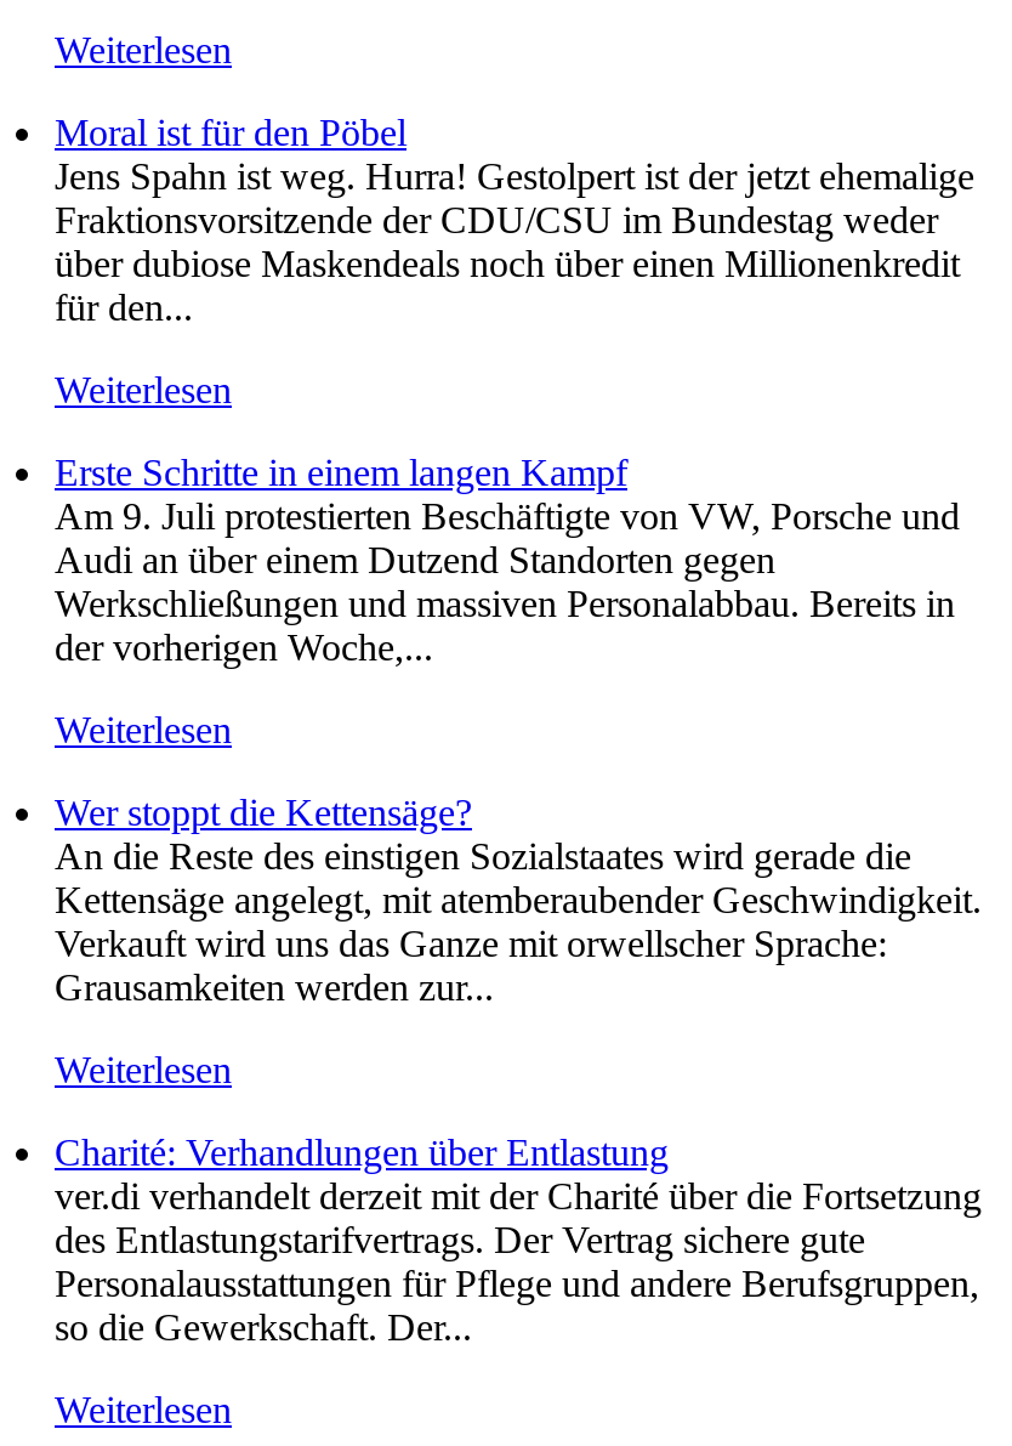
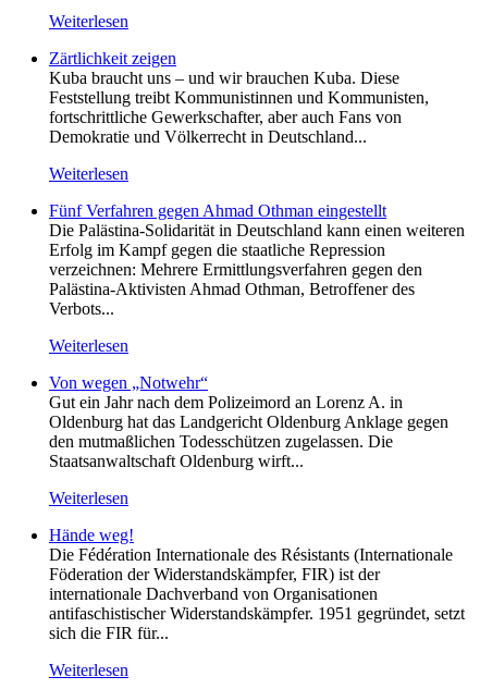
- Moral ist für den Pöbel
- Jens Spahn ist weg. Hurra! Gestolpert ist der jetzt ehemalige
- Fraktionsvorsitzende der CDU/CSU im Bundestag weder
- über dubiose Maskendeals noch über einen Millionenkredit
- für den...
+ Zärtlichkeit zeigen
+ Kuba braucht uns – und wir brauchen Kuba. Diese
+ Feststellung treibt Kommunistinnen und Kommunisten,
+ fortschrittliche Gewerkschafter, aber auch Fans von
+ Demokratie und Völkerrecht in Deutschland...

- Erste Schritte in einem langen Kampf
- Am 9. Juli protestierten Beschäftigte von VW, Porsche und
- Audi an über einem Dutzend Standorten gegen
- Werkschließungen und massiven Personalabbau. Bereits in
- der vorherigen Woche,...
+ Fünf Verfahren gegen Ahmad Othman eingestellt
+ Die Palästina-Solidarität in Deutschland kann einen weiteren
+ Erfolg im Kampf gegen die staatliche Repression
+ verzeichnen: Mehrere Ermittlungsverfahren gegen den
+ Palästina-Aktivisten Ahmad Othman, Betroffener des
+ Verbots...

- Wer stoppt die Kettensäge?
- An die Reste des einstigen Sozialstaates wird gerade die
- Kettensäge angelegt, mit atemberaubender Geschwindigkeit.
- Verkauft wird uns das Ganze mit orwellscher Sprache:
- Grausamkeiten werden zur...
+ Von wegen „Notwehr“
+ Gut ein Jahr nach dem Polizeimord an Lorenz A. in
+ Oldenburg hat das Landgericht Oldenburg Anklage gegen
+ den mutmaßlichen Todesschützen zugelassen. Die
+ Staatsanwaltschaft Oldenburg wirft...

- Charité: Verhandlungen über Entlastung
- ver.di verhandelt derzeit mit der Charité über die Fortsetzung
- des Entlastungstarifvertrags. Der Vertrag sichere gute
- Personalausstattungen für Pflege und andere Berufsgruppen,
- so die Gewerkschaft. Der...
+ Hände weg!
+ Die Fédération Internationale des Résistants (Internationale
+ Föderation der Widerstandskämpfer, FIR) ist der
+ internationale Dachverband von Organisationen
+ antifaschistischer Widerstandskämpfer. 1951 gegründet, setzt
+ sich die FIR für...
